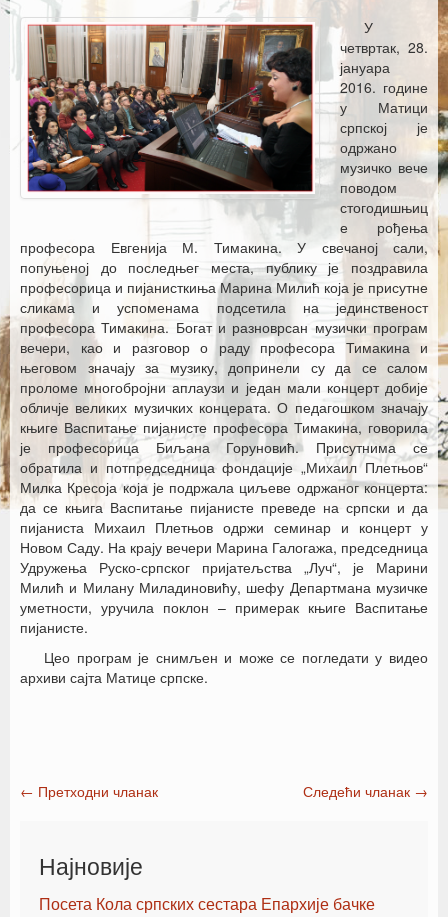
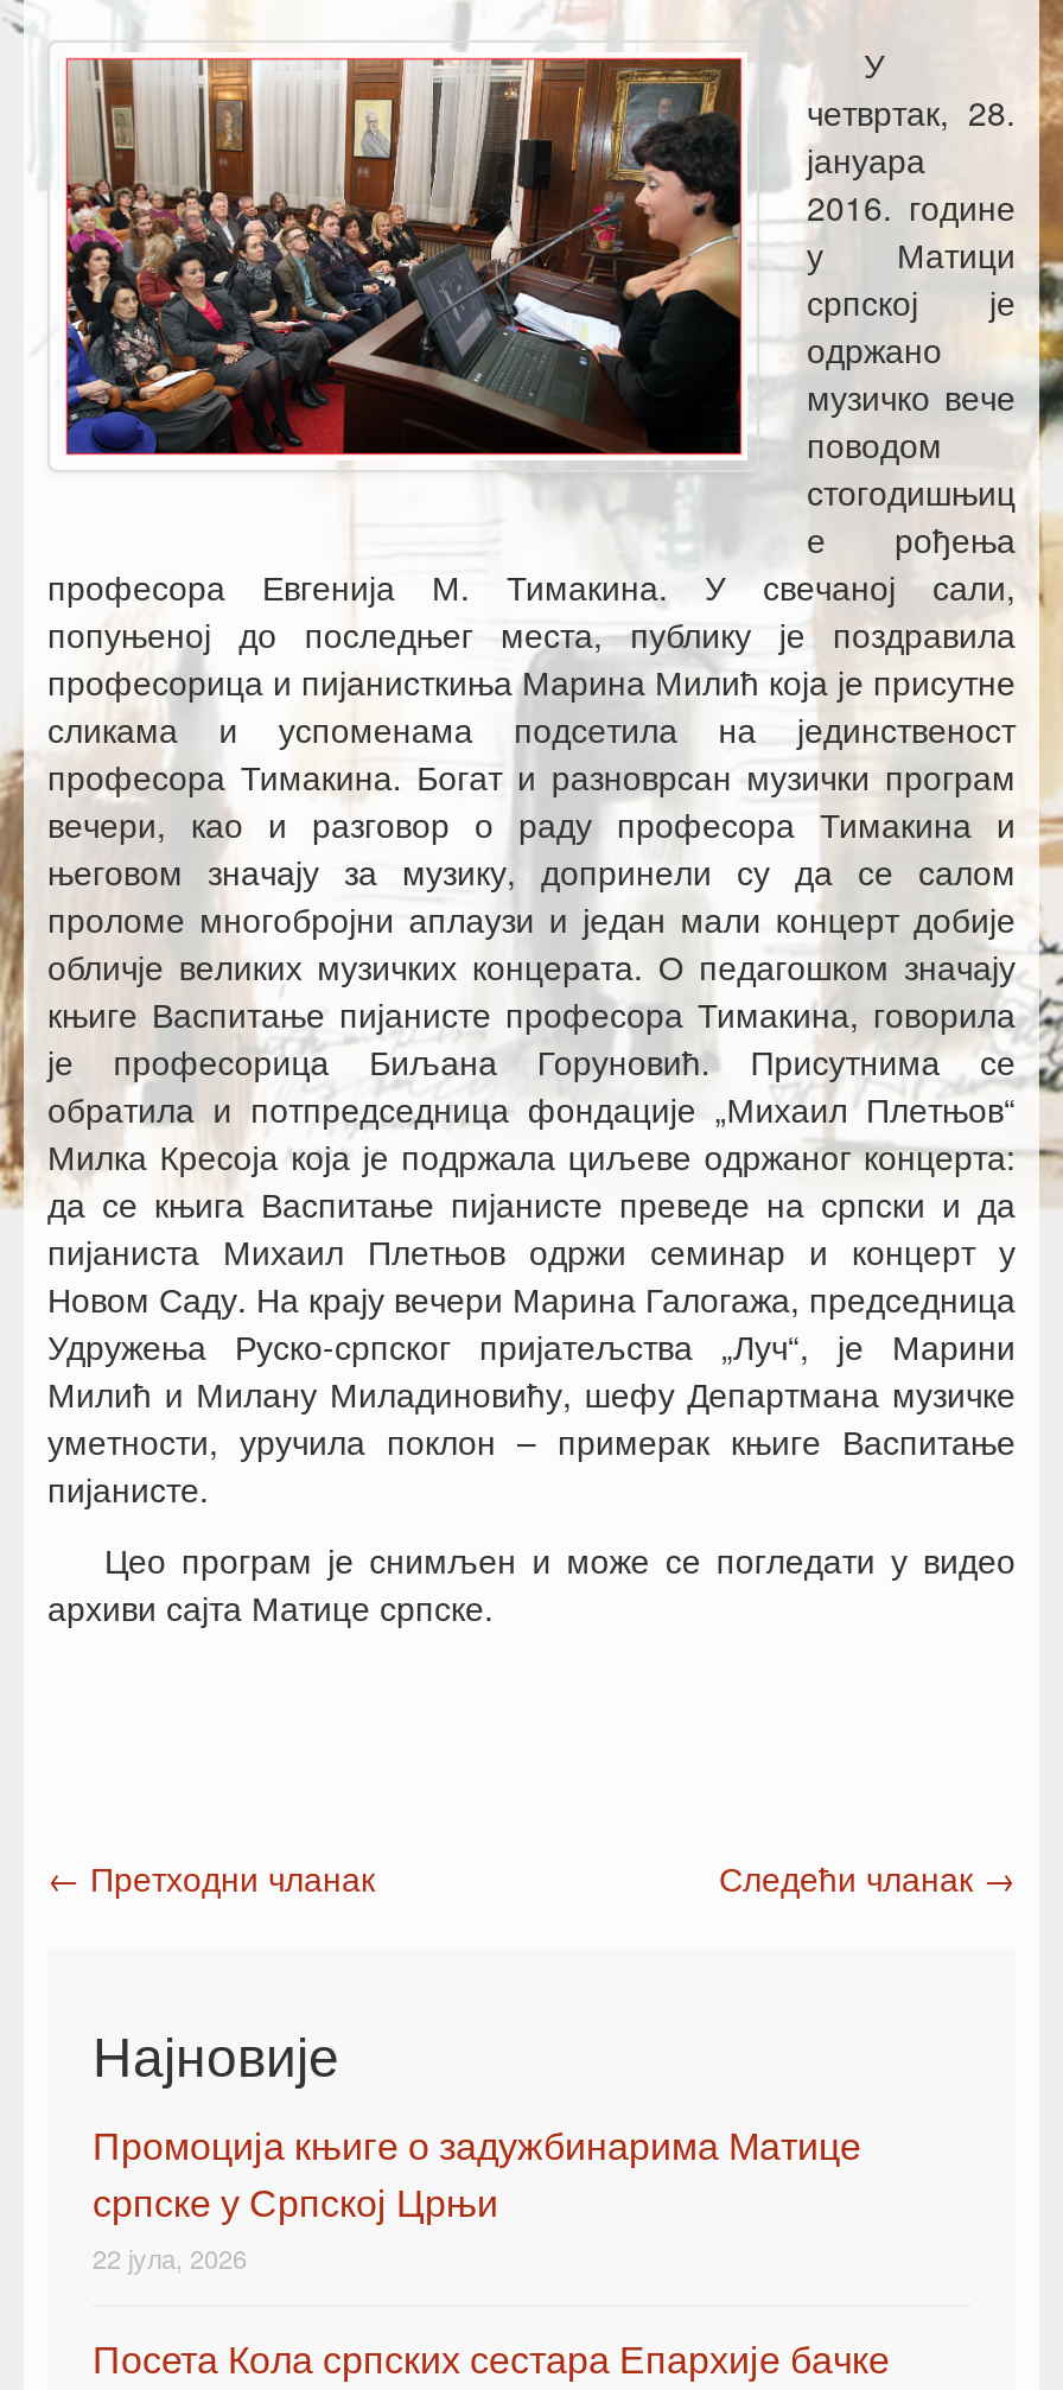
+ Промоција књиге о задужбинарима Матице
+ српске у Српској Црњи
+ 22 јула, 2026
